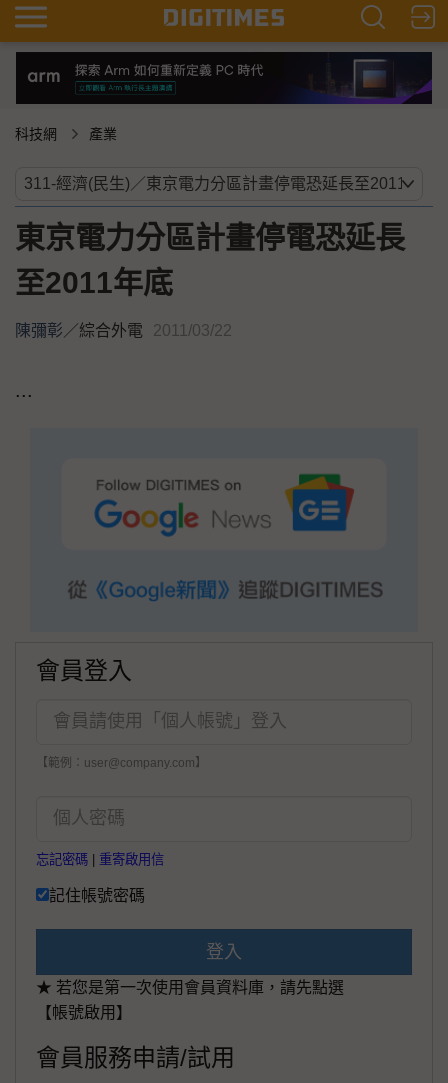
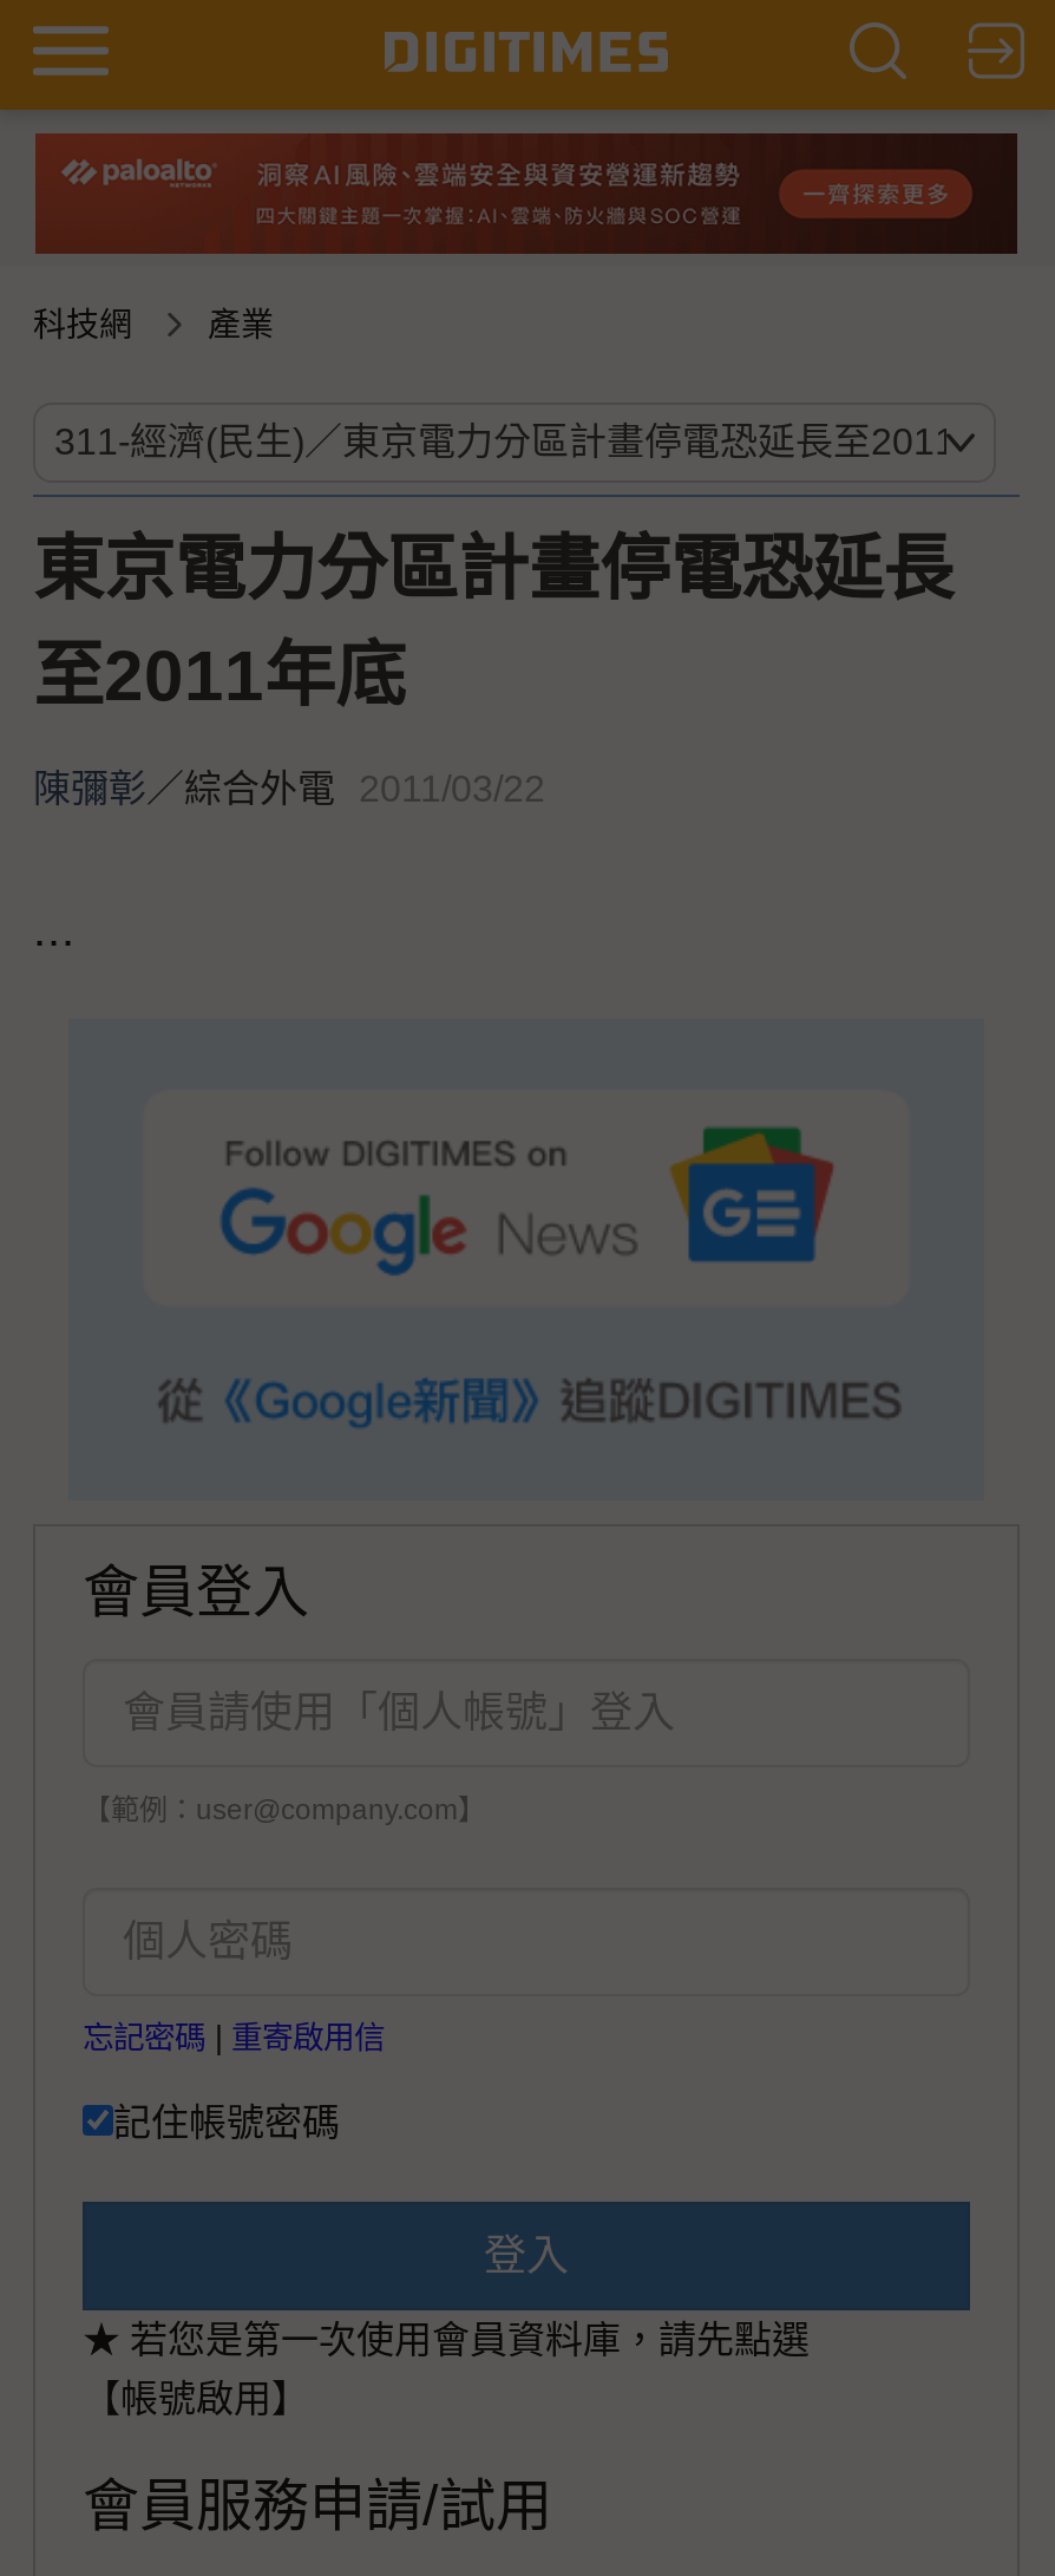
- [image]
+ [image]
